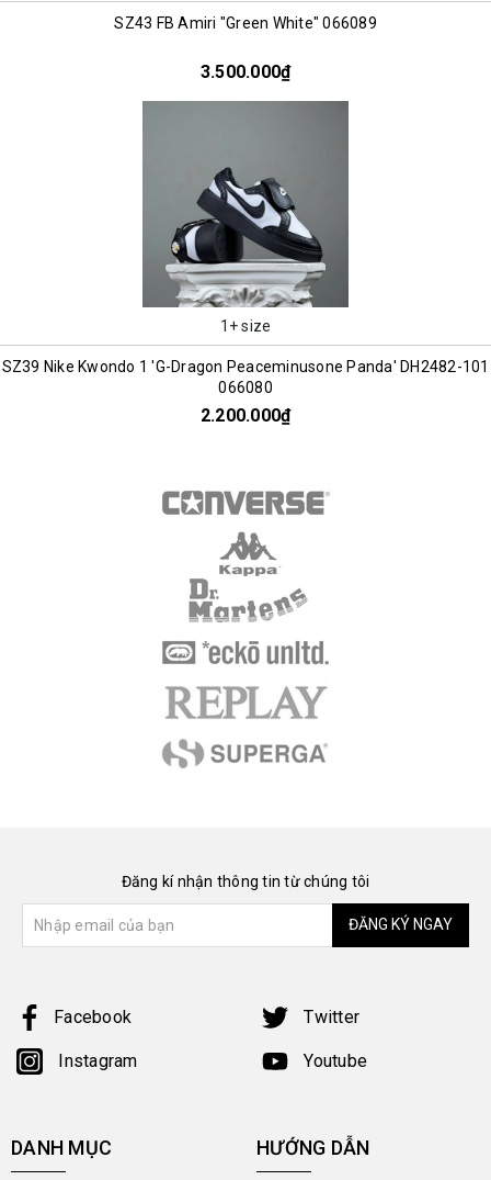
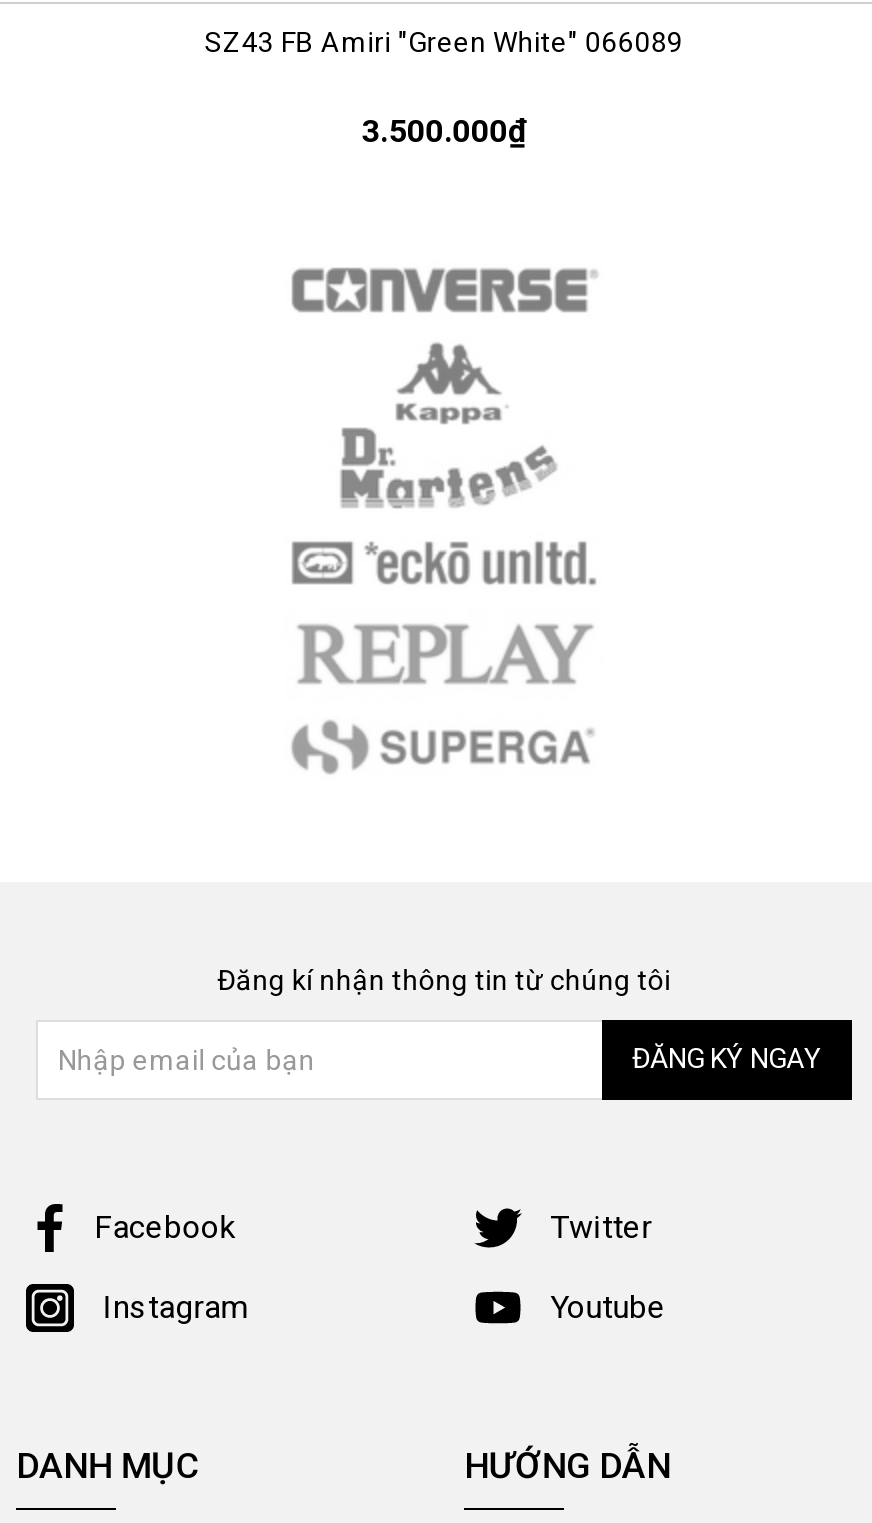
- [image]
- 1+ size
- SZ39 Nike Kwondo 1 'G-Dragon Peaceminusone Panda' DH2482-101
- 066080
- 2.200.000₫
